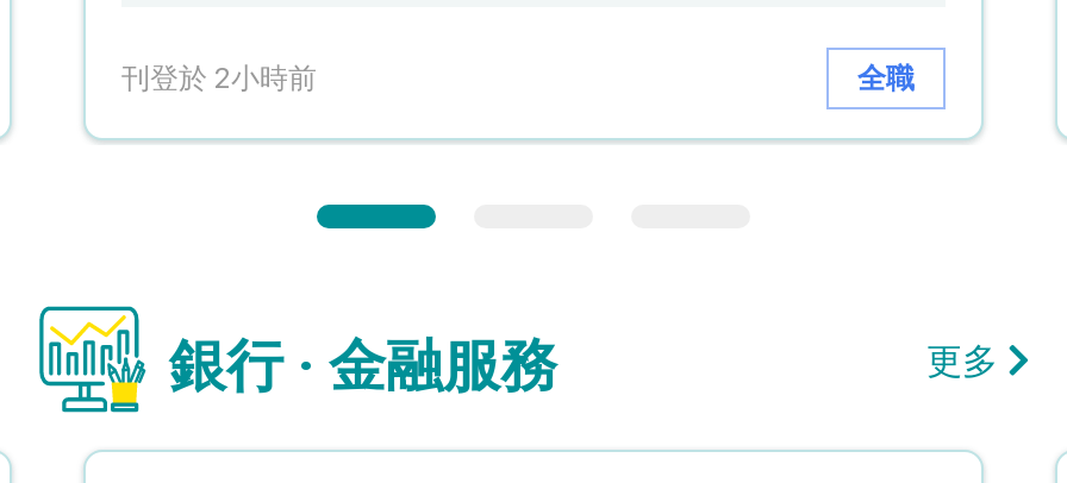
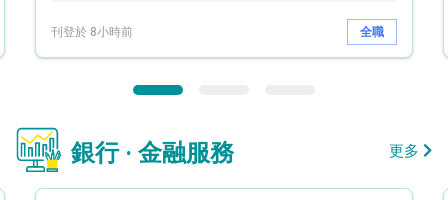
- 刊登於 2小時前
+ 刊登於 8小時前
